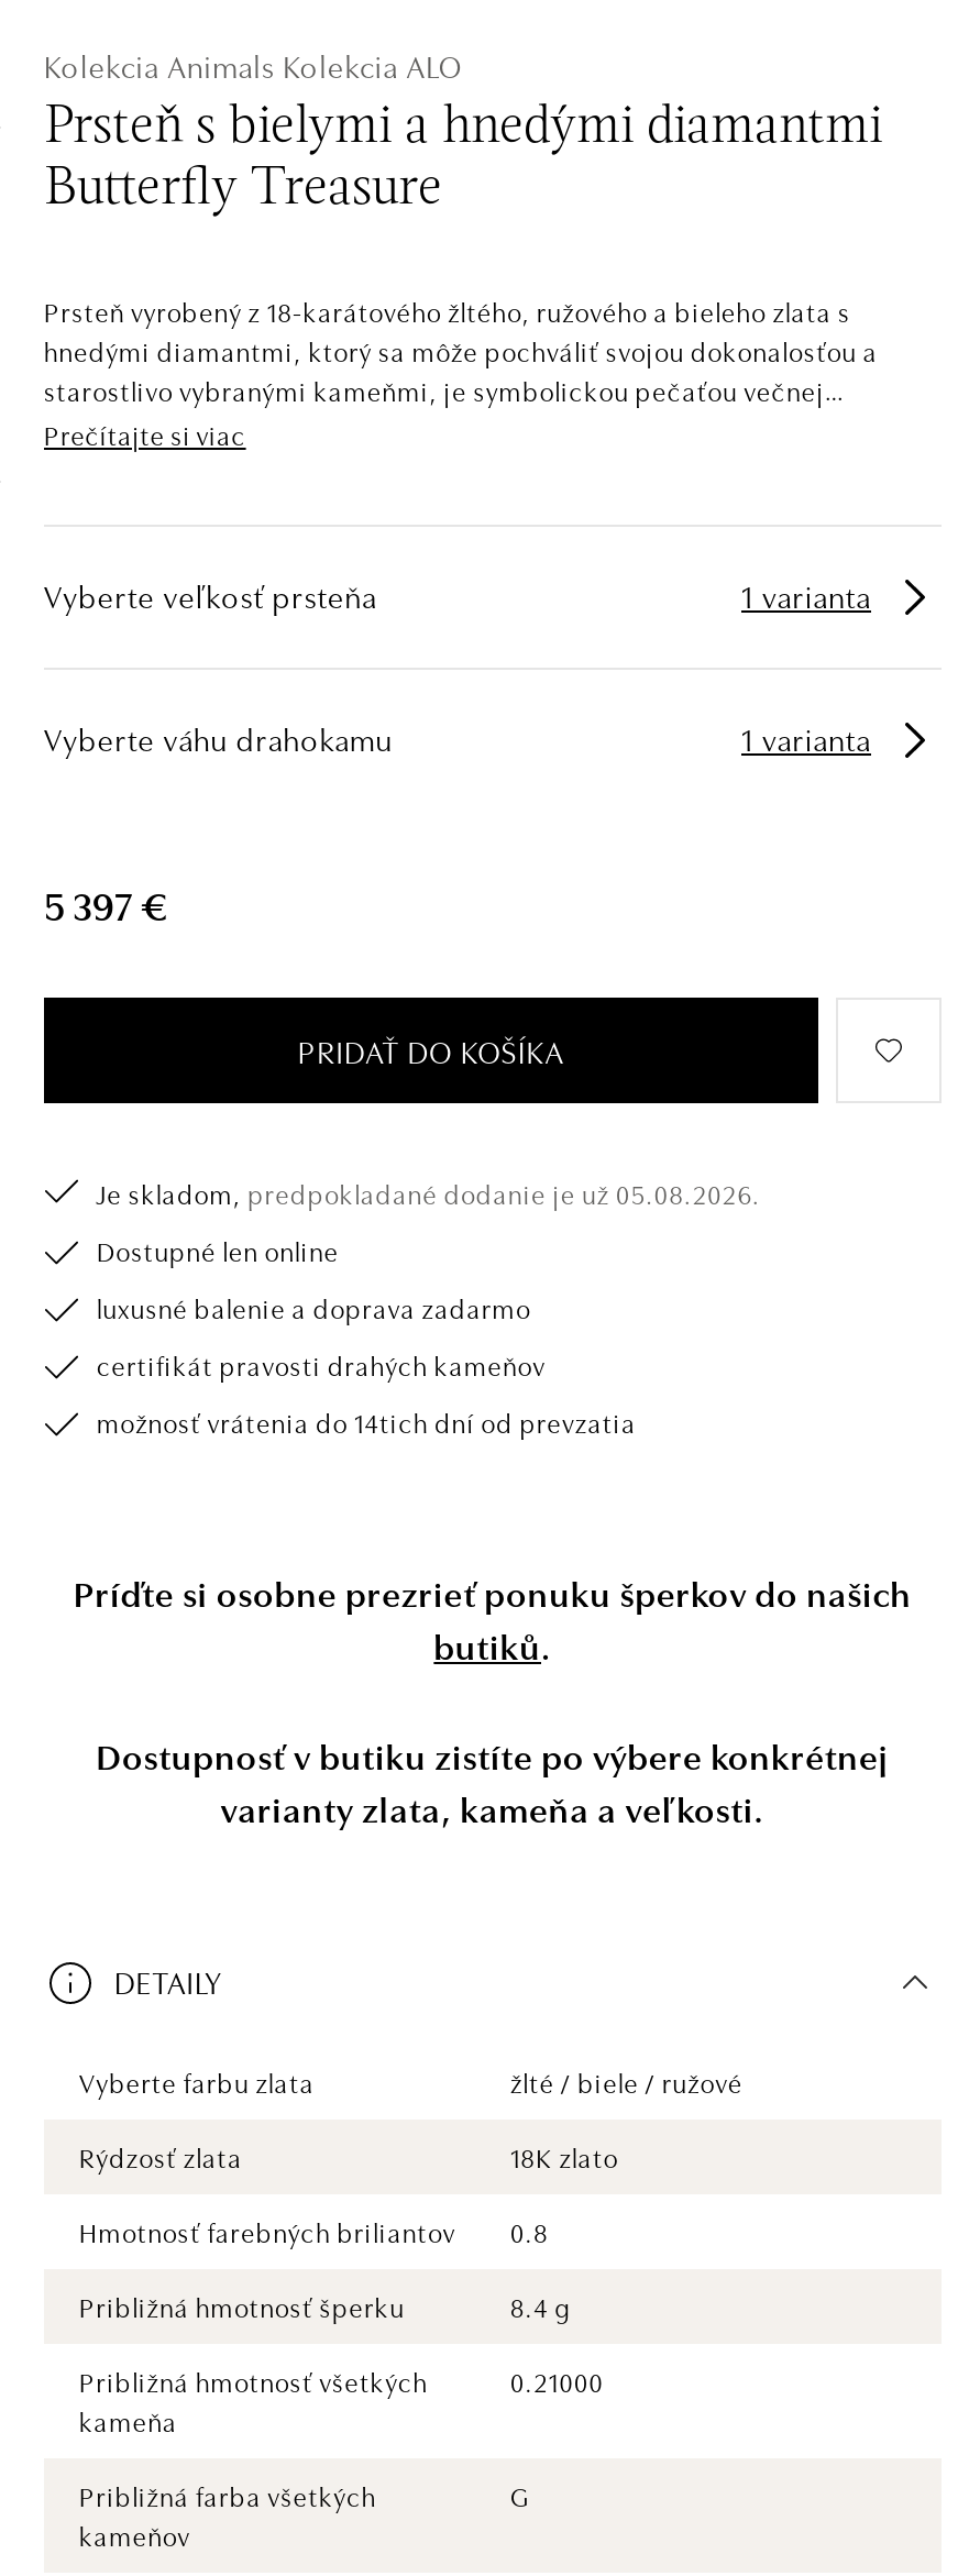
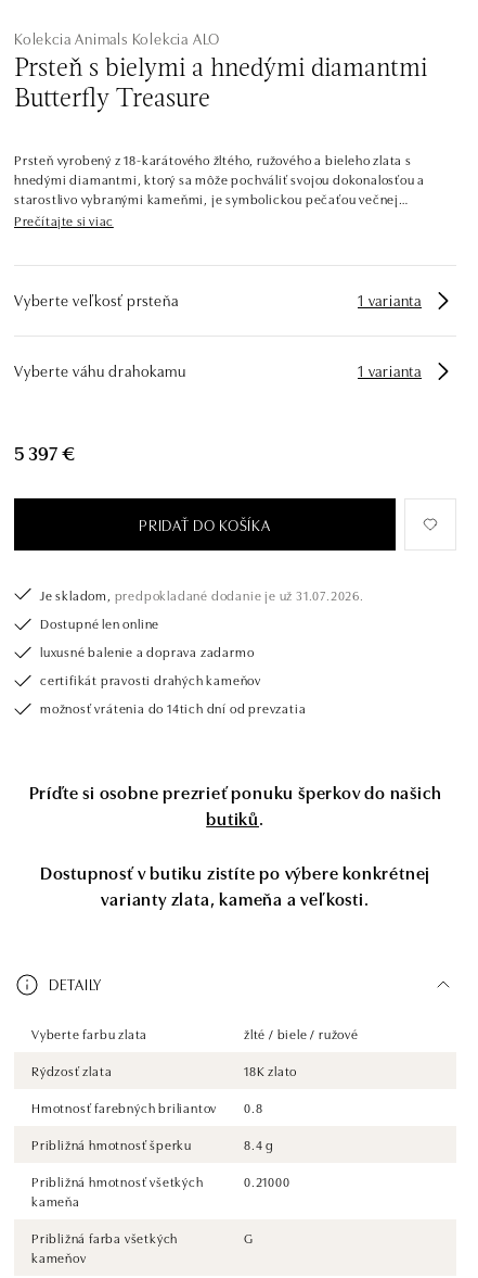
- Je skladom, predpokladané dodanie je už 05.08.2026.
+ Je skladom, predpokladané dodanie je už 31.07.2026.
